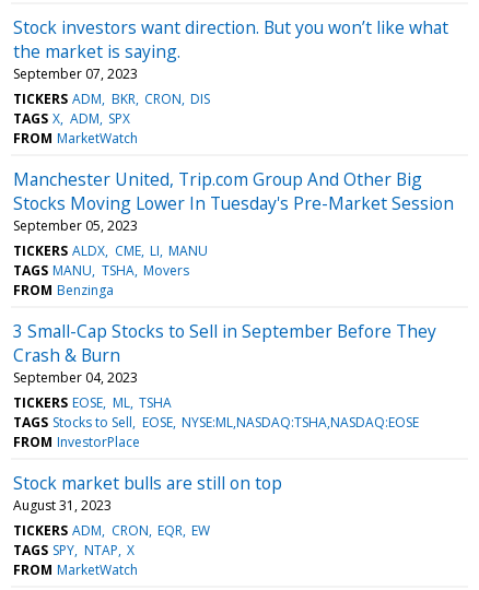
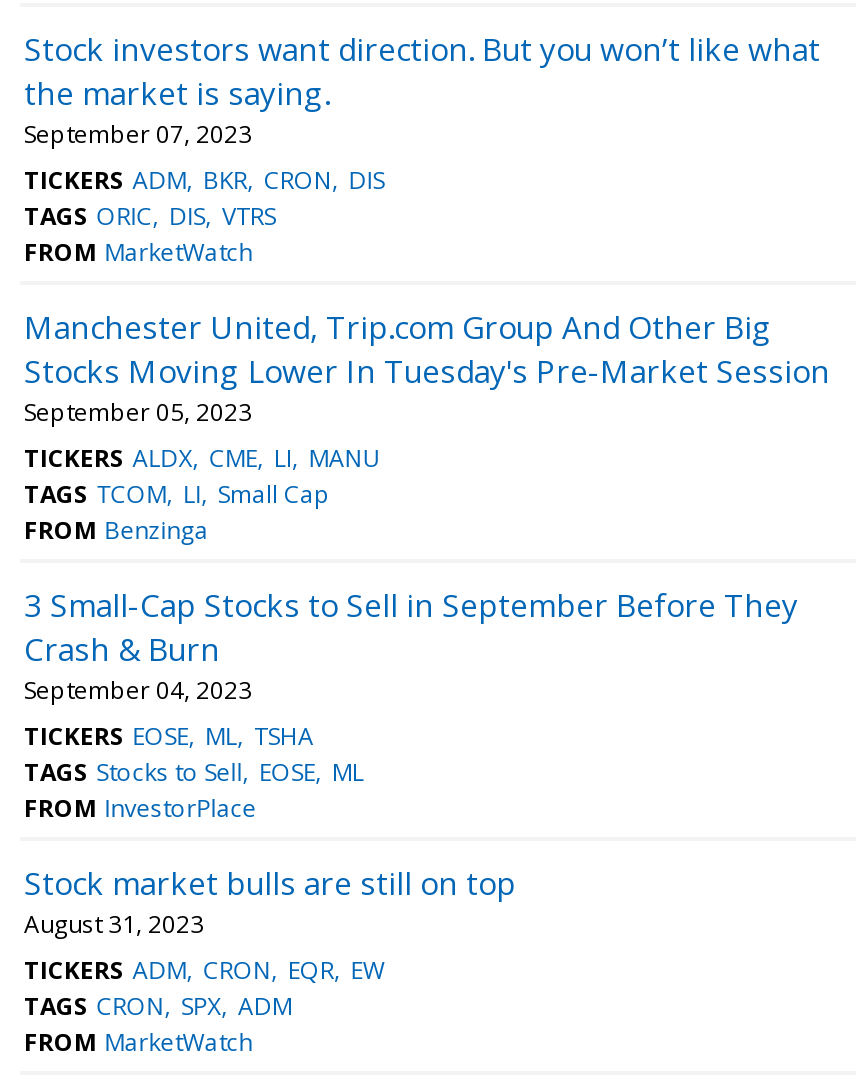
- TAGS X ADM SPX
+ TAGS ORIC DIS VTRS

- TAGS MANU TSHA Movers
+ TAGS TCOM LI Small Cap

- TAGS Stocks to Sell EOSE NYSE:ML,NASDAQ:TSHA,NASDAQ:EOSE
+ TAGS Stocks to Sell EOSE ML

- TAGS SPY NTAP X
+ TAGS CRON SPX ADM
